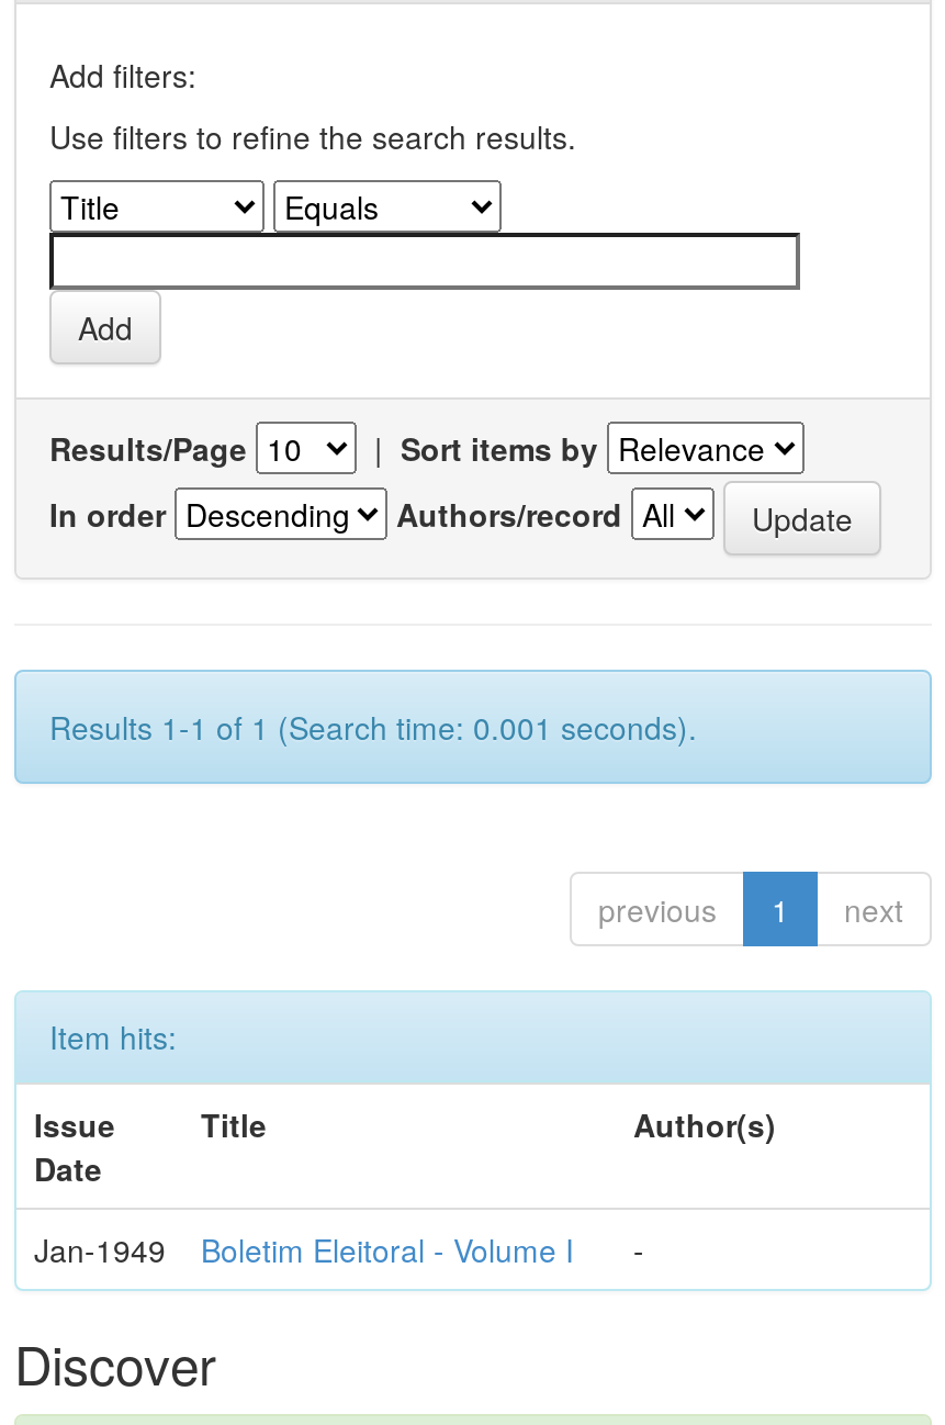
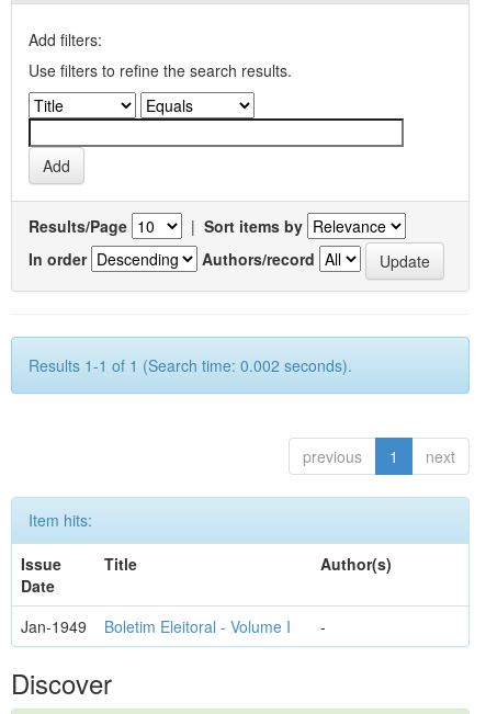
- Results 1-1 of 1 (Search time: 0.001 seconds).
+ Results 1-1 of 1 (Search time: 0.002 seconds).
